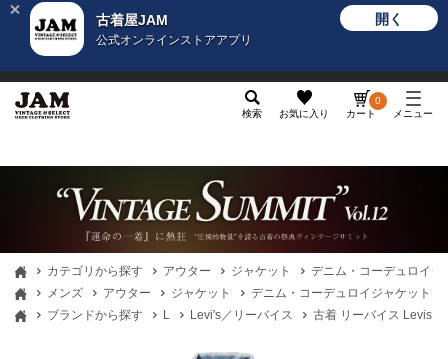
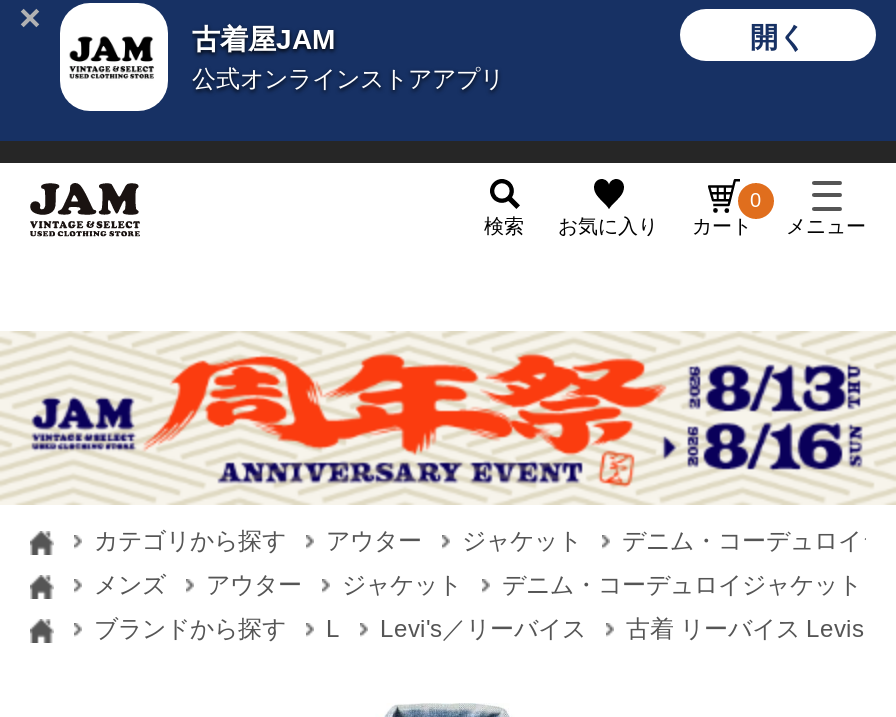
- [image]
+ [image]
